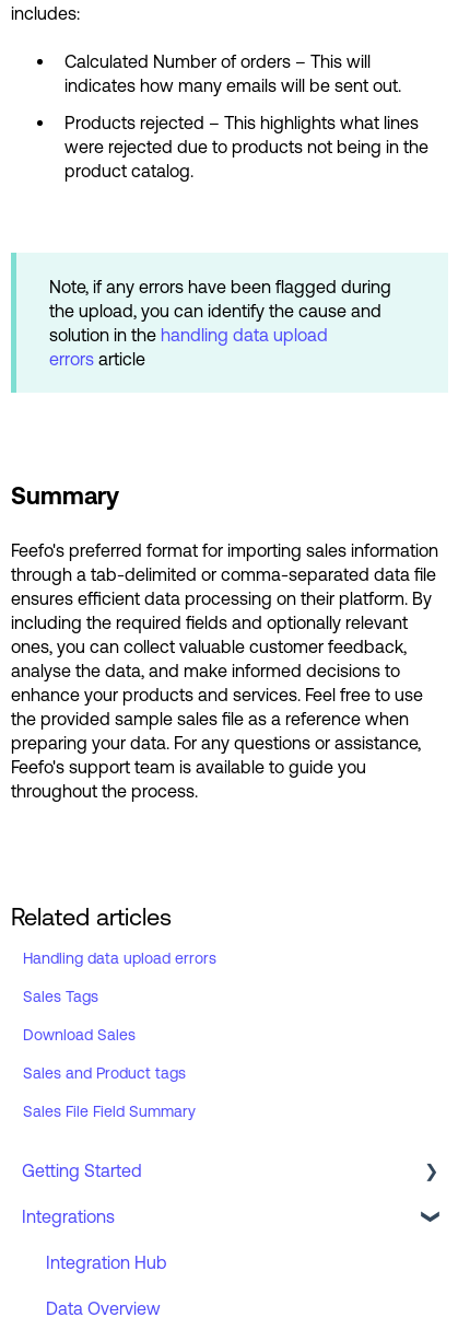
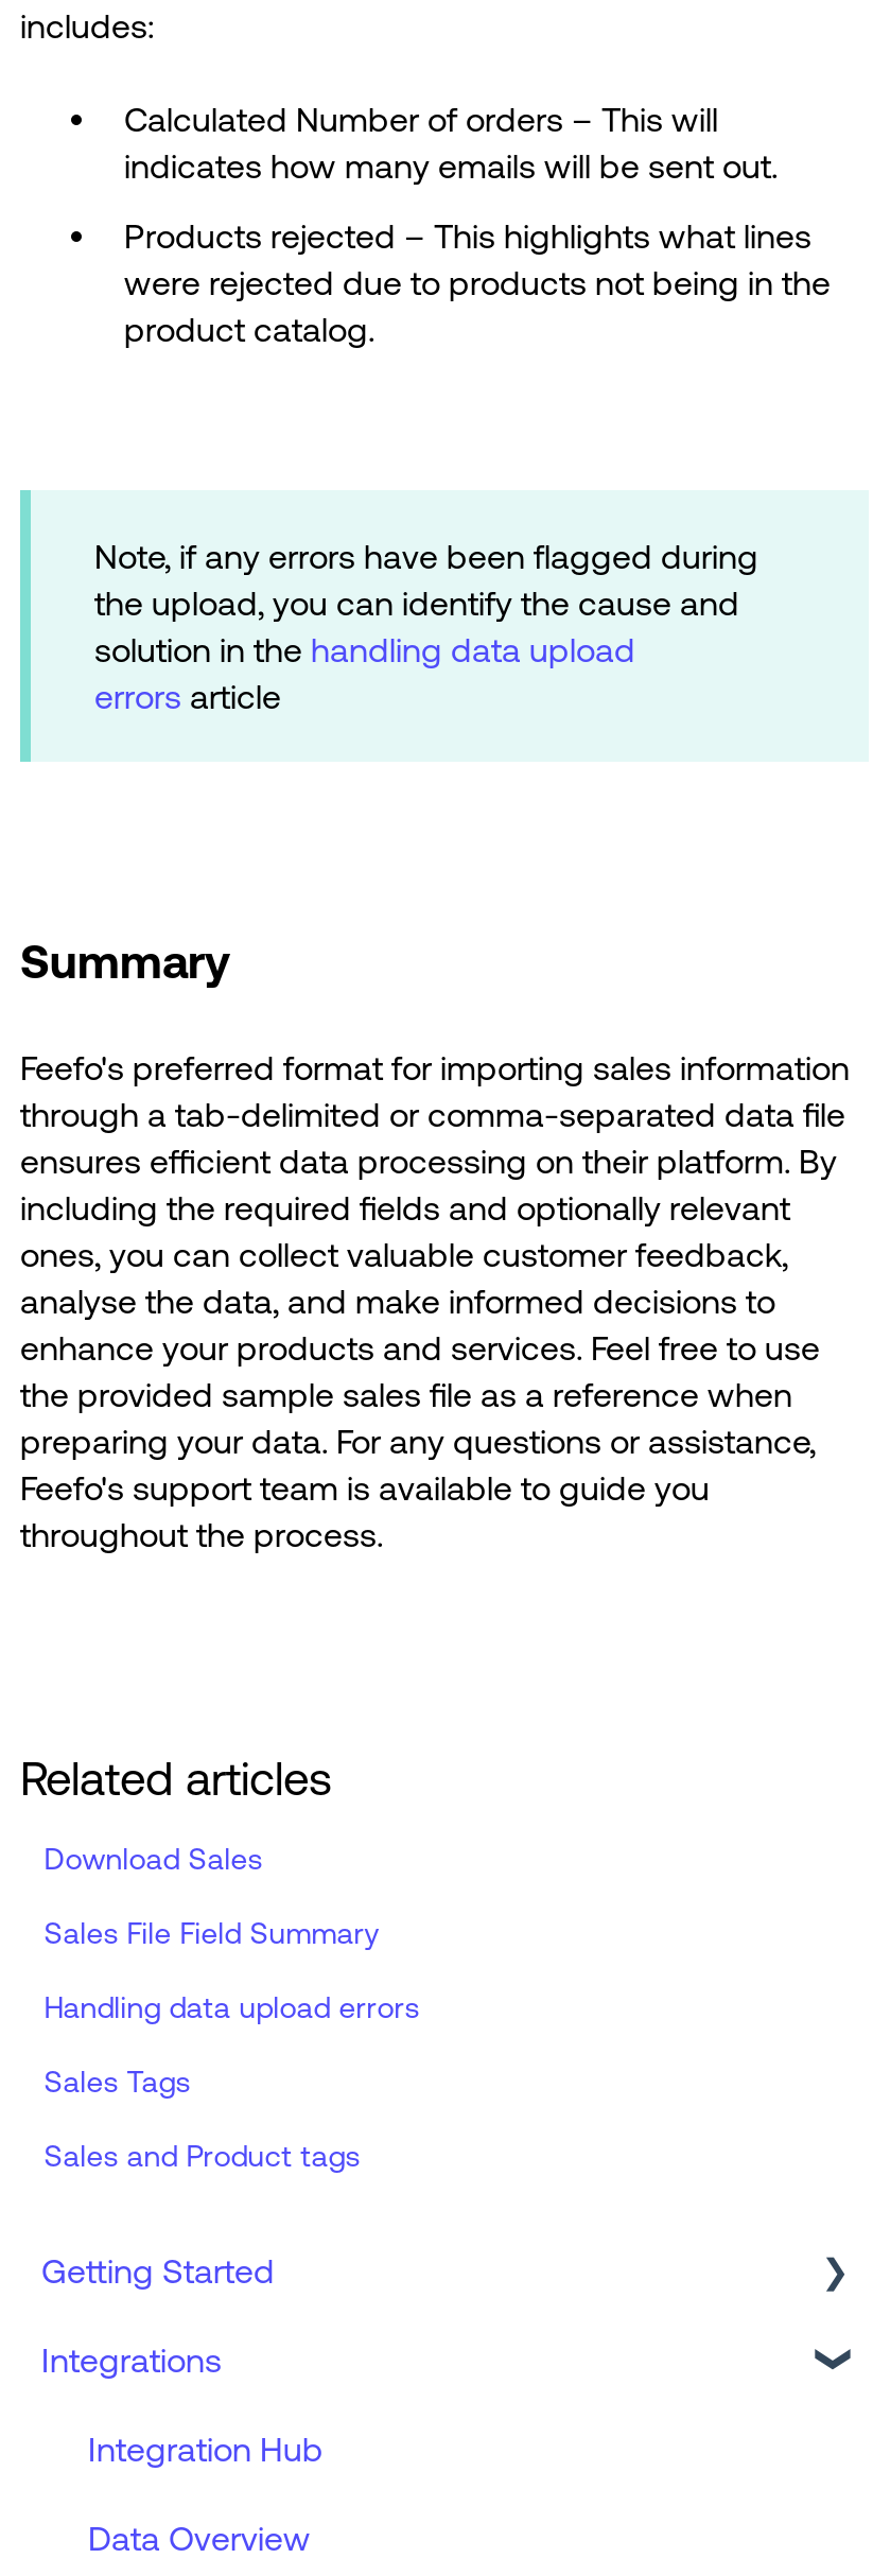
moved down: Handling data upload errors | Sales Tags

moved up: Download Sales

moved down: Sales and Product tags

moved up: Sales File Field Summary
